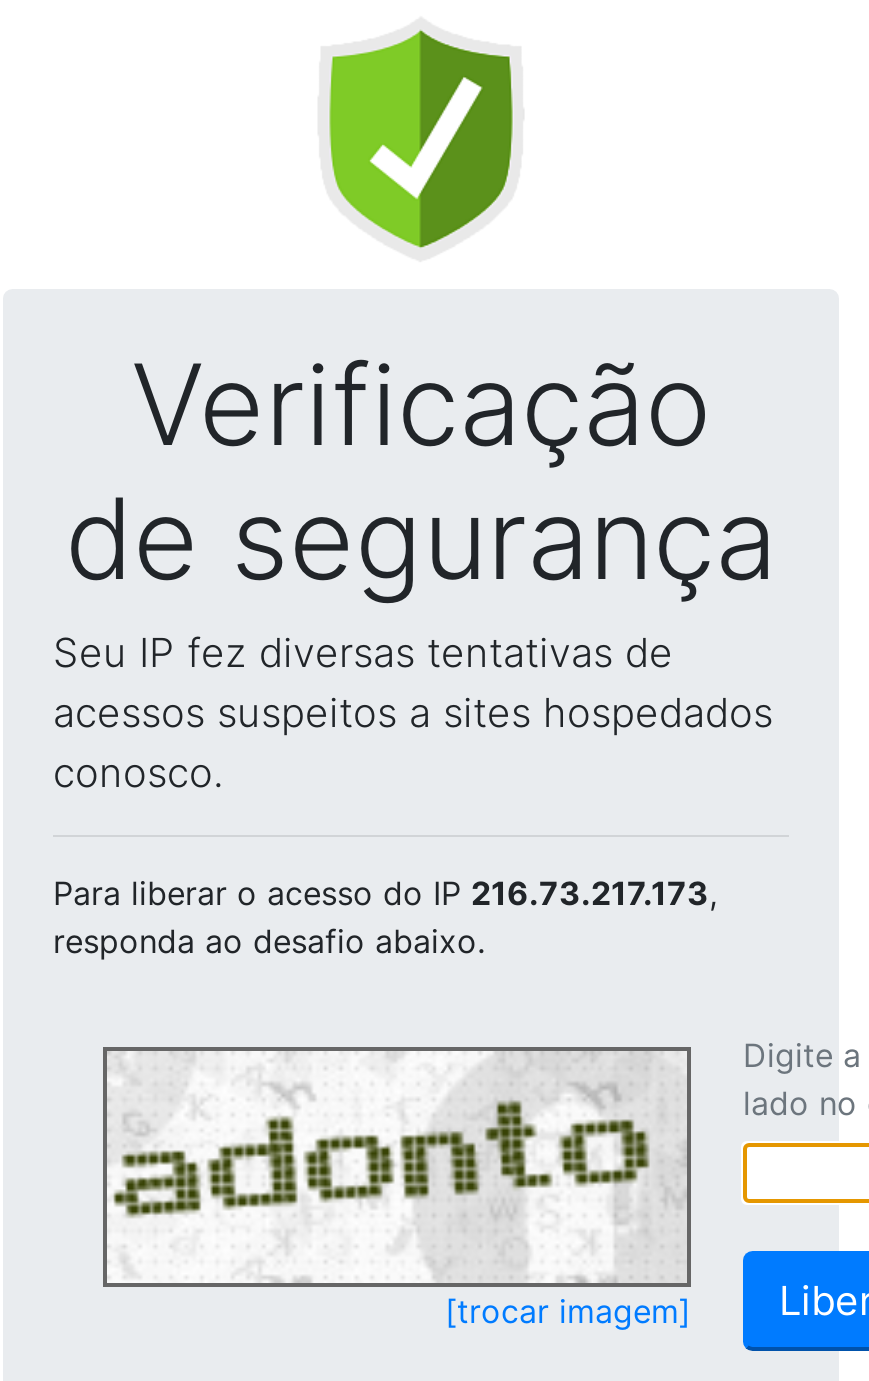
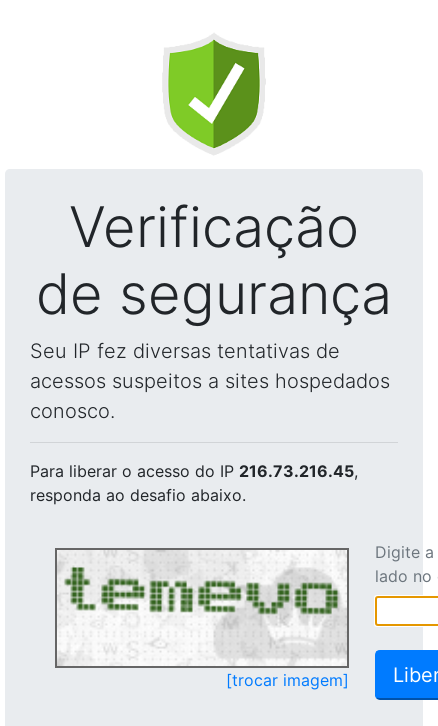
- Para liberar o acesso do IP 216.73.217.173,
+ Para liberar o acesso do IP 216.73.216.45,

- [image]
+ [image]
